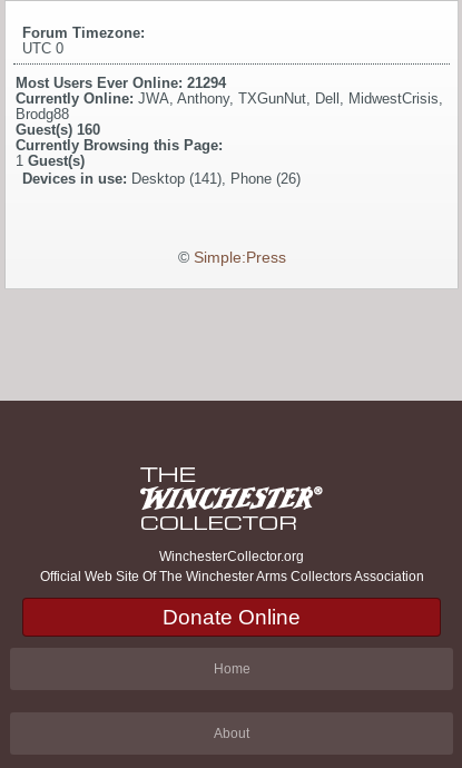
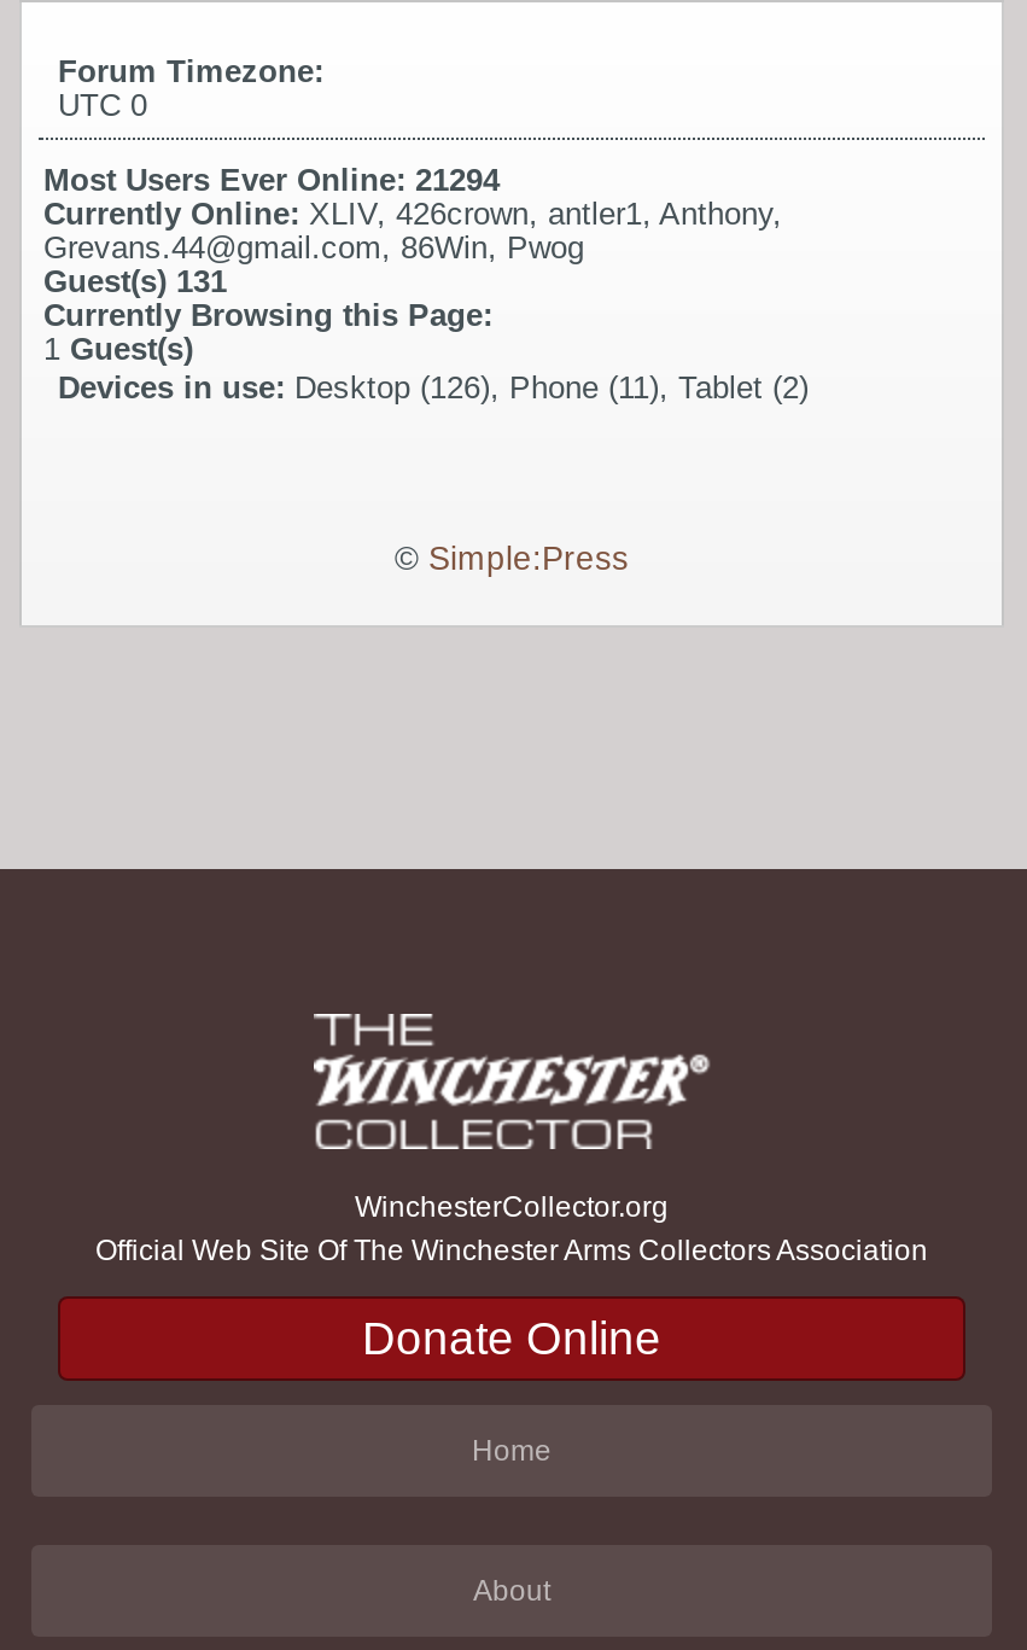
- Currently Online: JWA, Anthony, TXGunNut, Dell, MidwestCrisis,
- Brodg88
- Guest(s) 160
+ Currently Online: XLIV, 426crown, antler1, Anthony,
+ Grevans.44@gmail.com, 86Win, Pwog
+ Guest(s) 131

- Devices in use: Desktop (141), Phone (26)
+ Devices in use: Desktop (126), Phone (11), Tablet (2)
